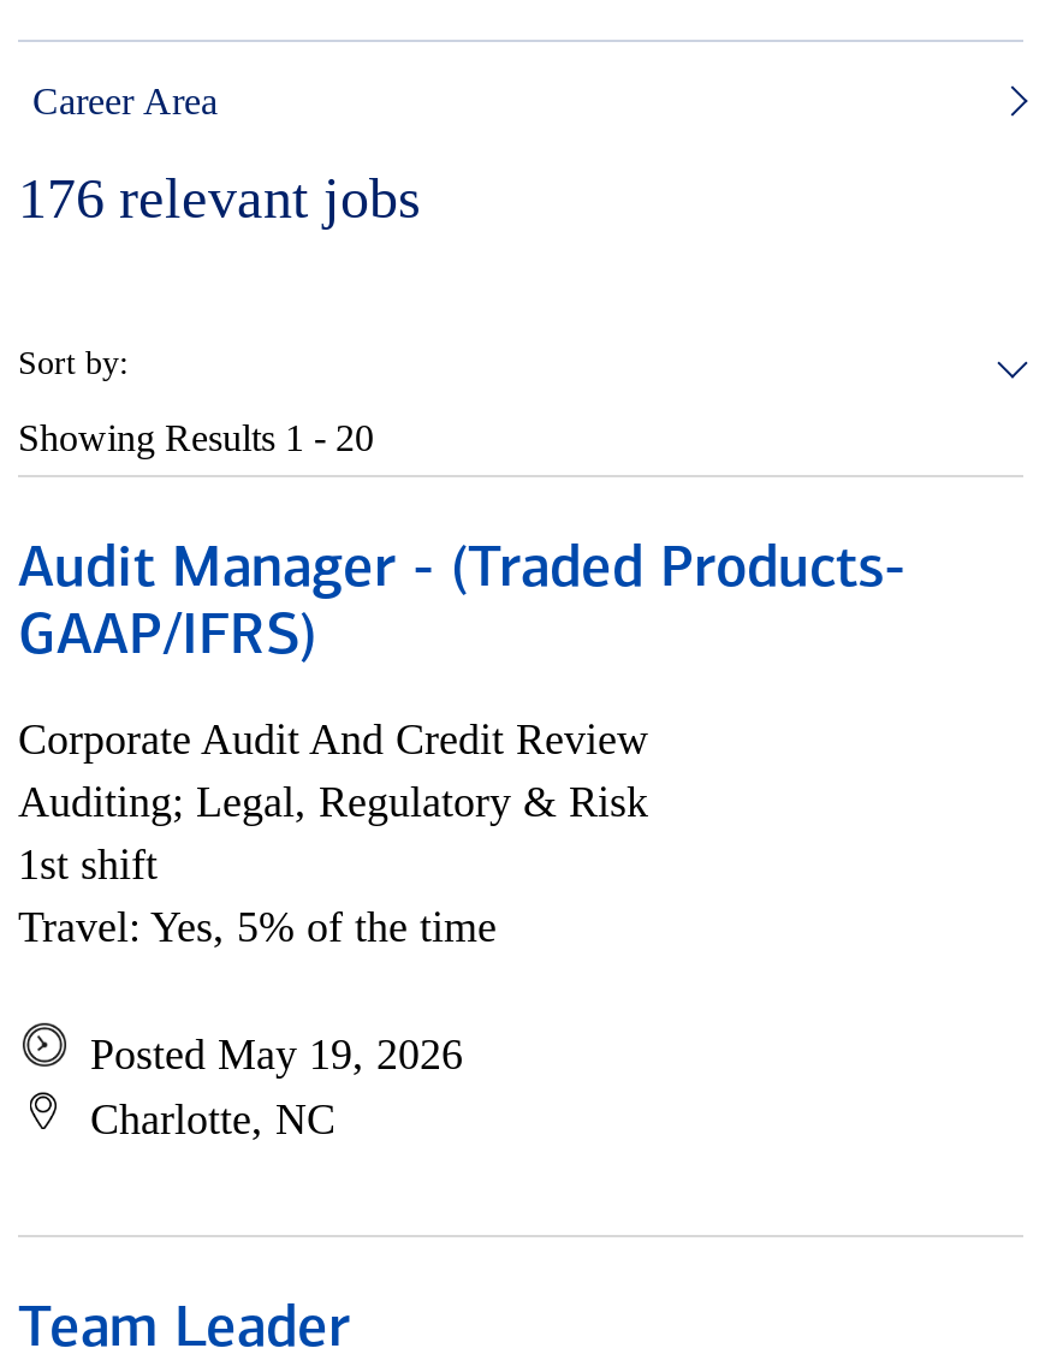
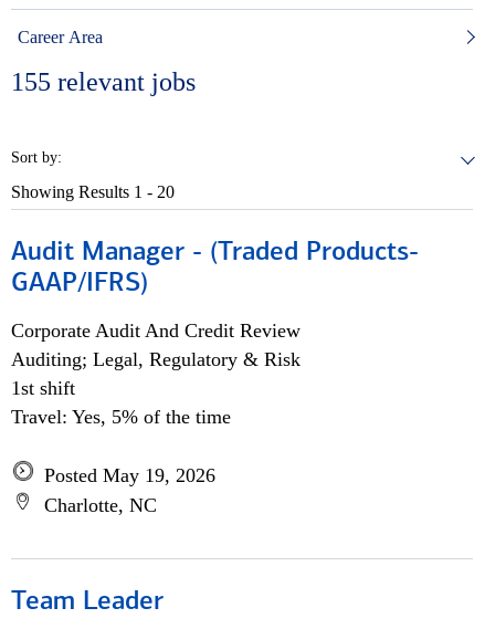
- 176 relevant jobs
+ 155 relevant jobs
